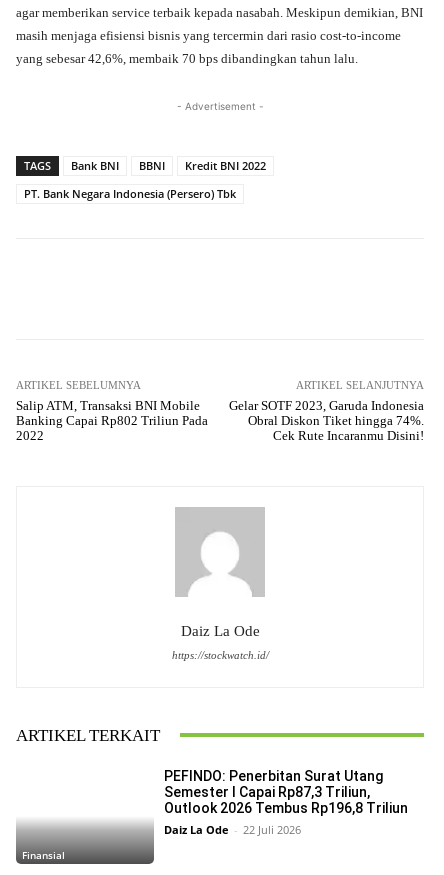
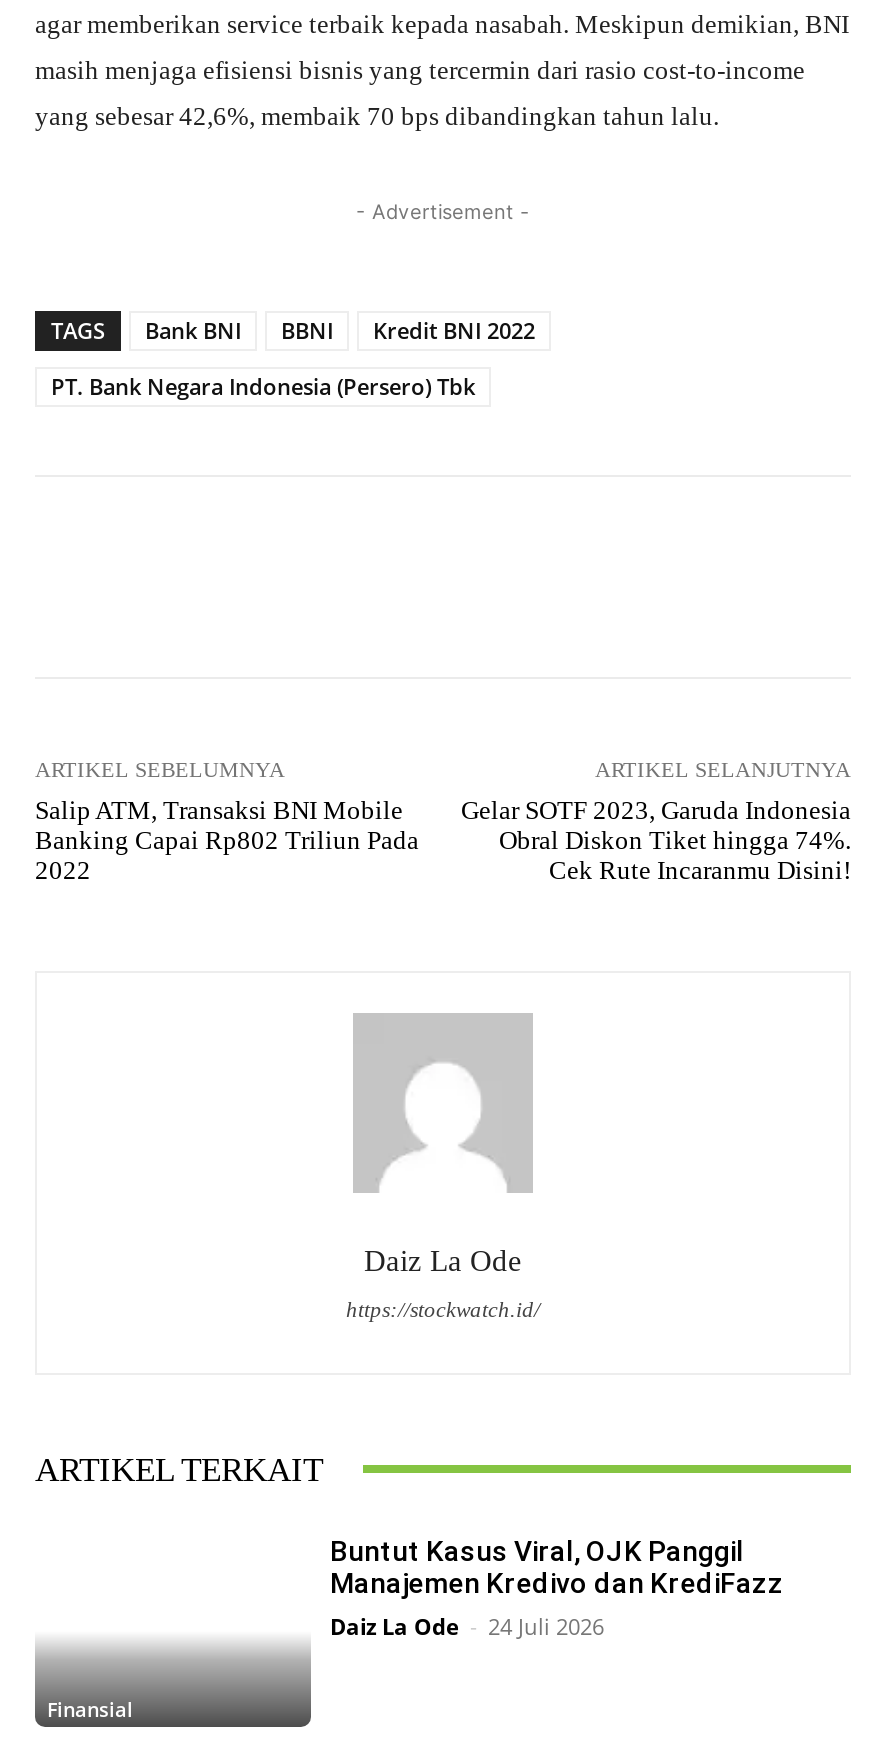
- PEFINDO: Penerbitan Surat Utang
- Semester I Capai Rp87,3 Triliun,
- Outlook 2026 Tembus Rp196,8 Triliun
- Daiz La Ode - 22 Juli 2026
+ Buntut Kasus Viral, OJK Panggil
+ Manajemen Kredivo dan KrediFazz
+ Daiz La Ode - 24 Juli 2026
